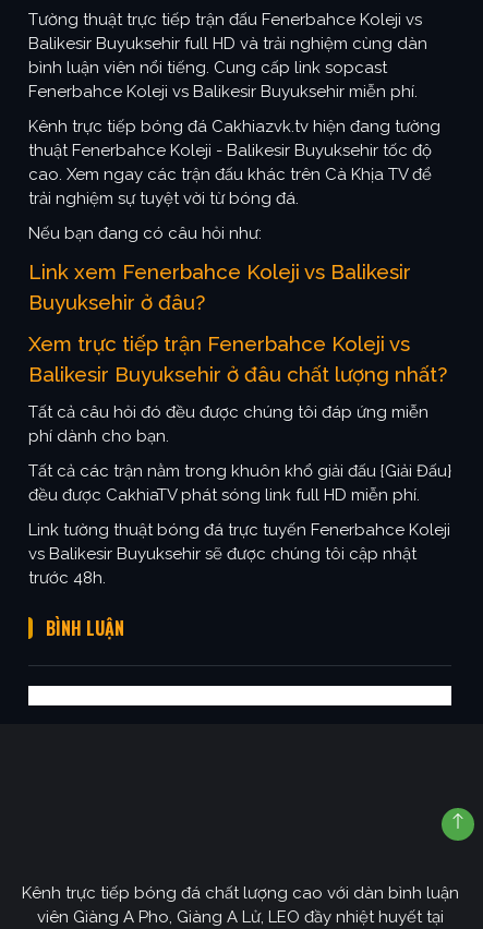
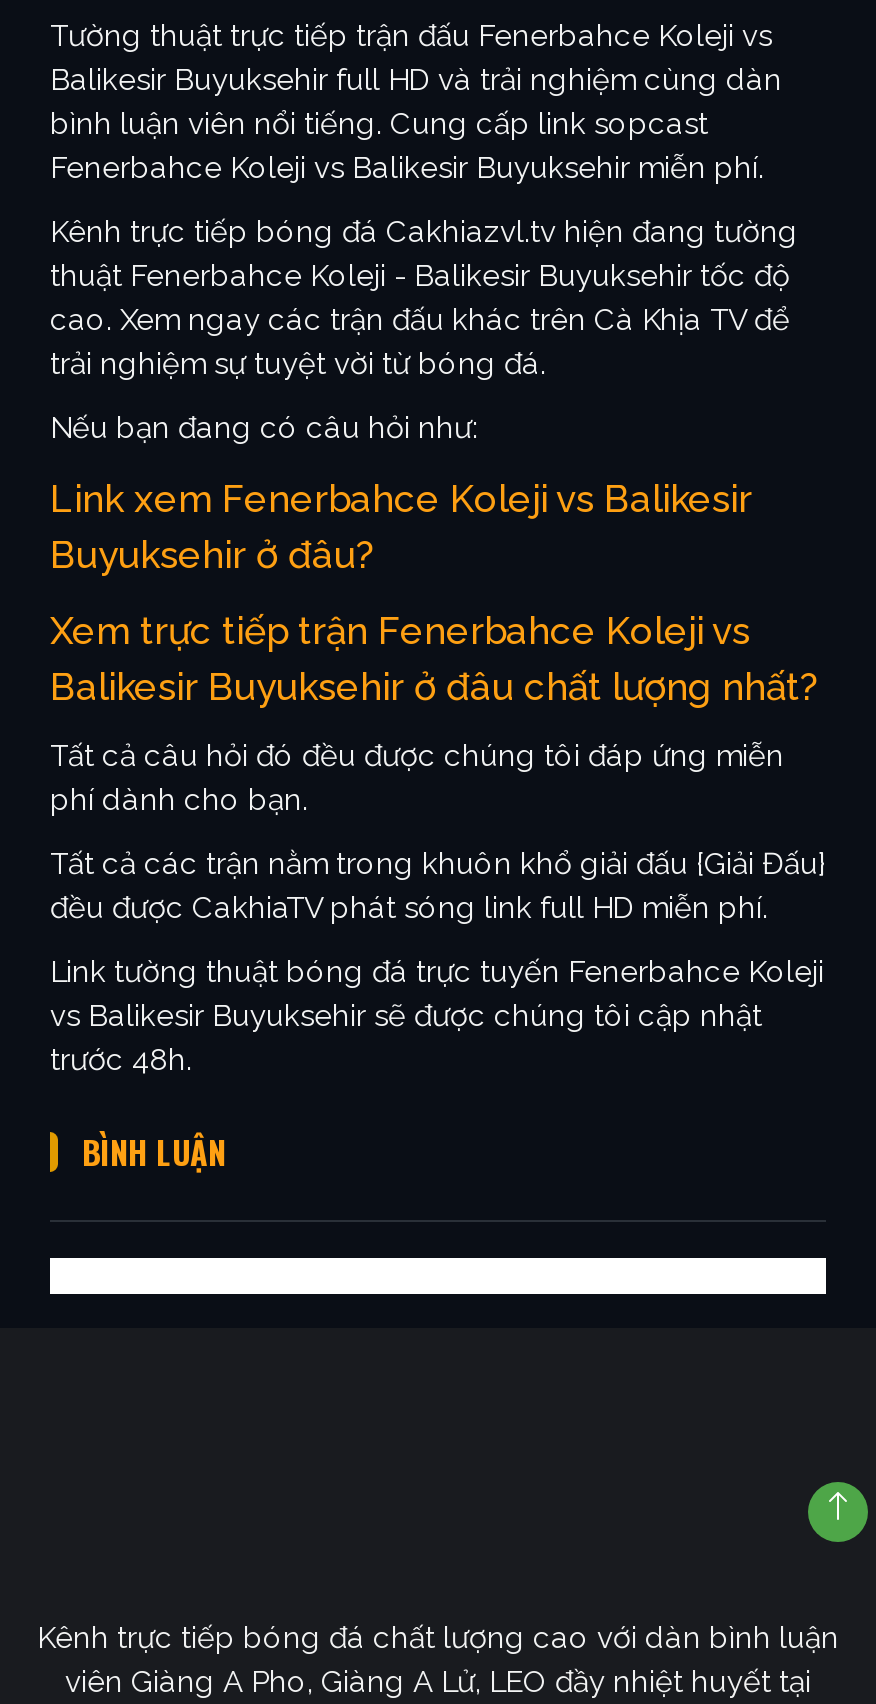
- Kênh trực tiếp bóng đá Cakhiazvk.tv hiện đang tường
+ Kênh trực tiếp bóng đá Cakhiazvl.tv hiện đang tường
